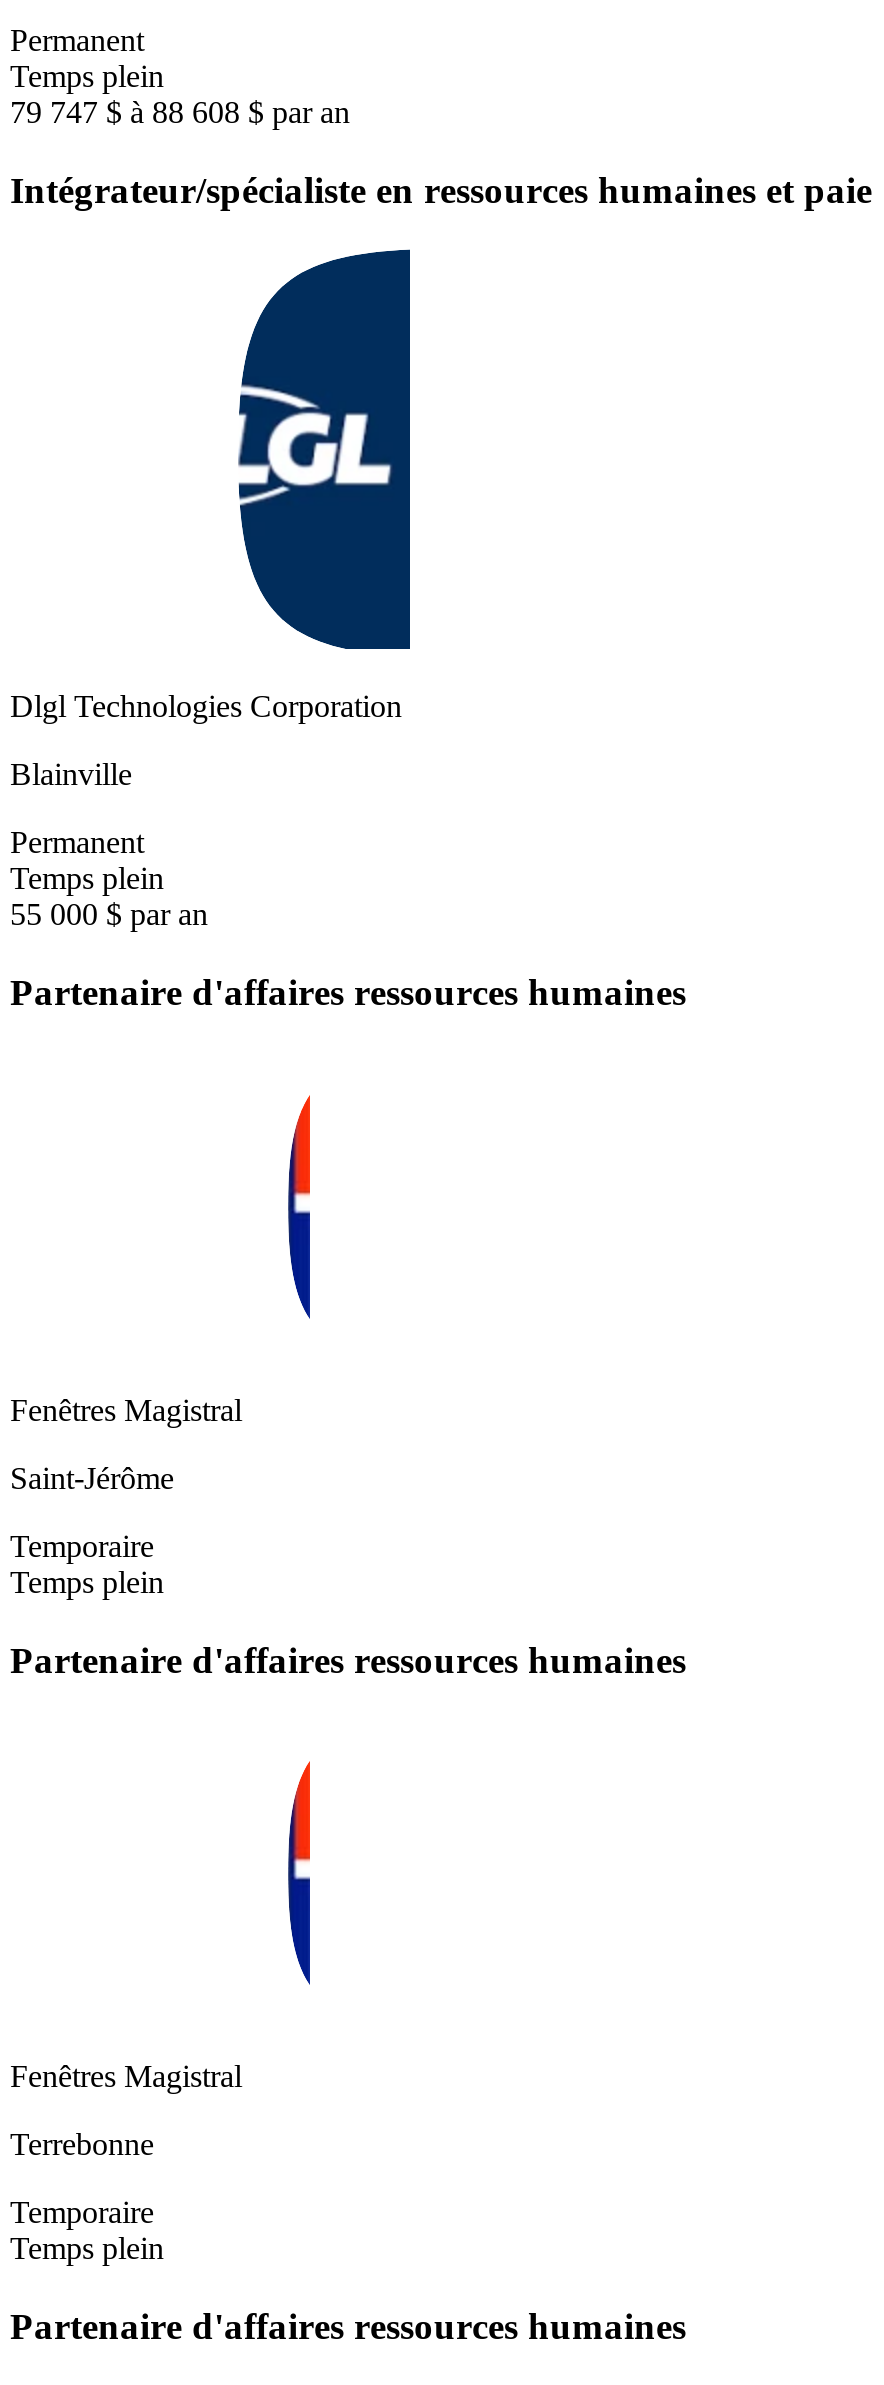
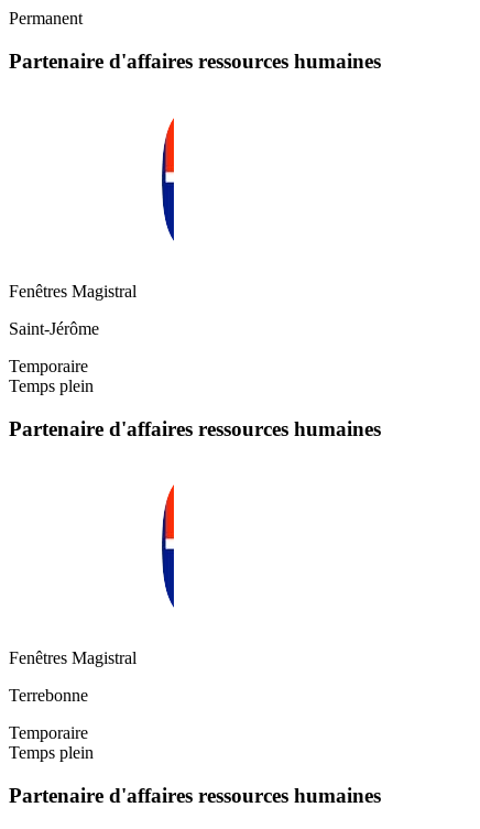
- Temps plein
- 79 747 $ à 88 608 $ par an
- Intégrateur/spécialiste en ressources humaines et paie

- [image]
- Dlgl Technologies Corporation
- Blainville
- Permanent
- Temps plein
- 55 000 $ par an
